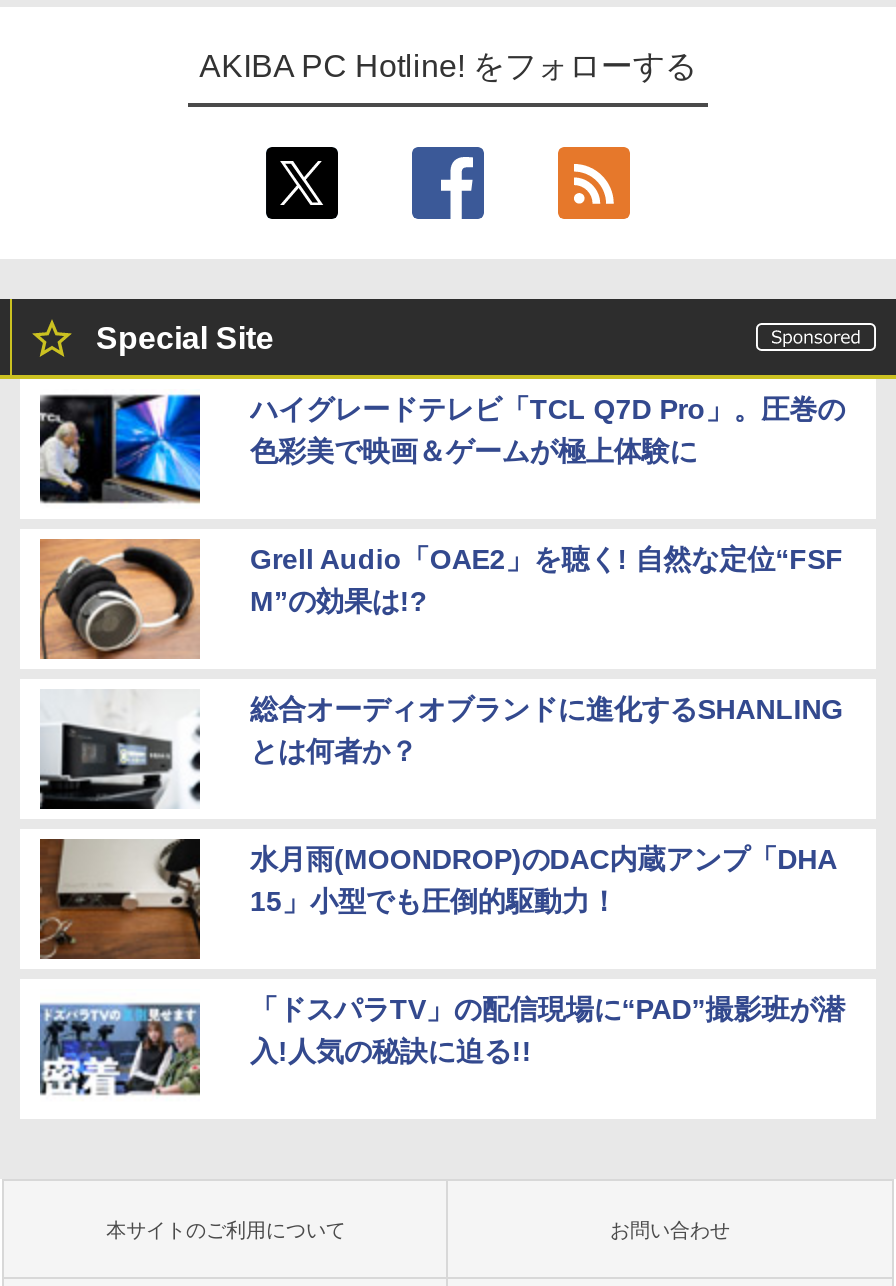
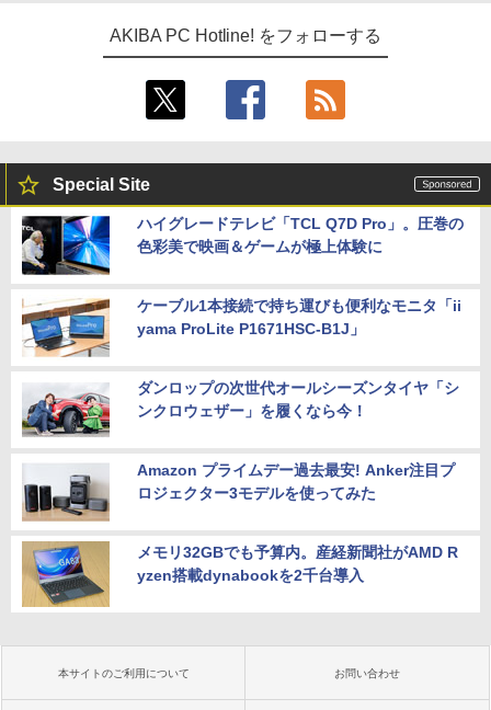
- [image]
- Grell Audio「OAE2」を聴く! 自然な定位“FSF
- M”の効果は!?
+ [image]
+ ケーブル1本接続で持ち運びも便利なモニタ「ii
+ yama ProLite P1671HSC-B1J」

- [image]
- 総合オーディオブランドに進化するSHANLING
- とは何者か？
+ [image]
+ ダンロップの次世代オールシーズンタイヤ「シ
+ ンクロウェザー」を履くなら今！

- [image]
- 水月雨(MOONDROP)のDAC内蔵アンプ「DHA
- 15」小型でも圧倒的駆動力！
+ [image]
+ Amazon プライムデー過去最安! Anker注目プ
+ ロジェクター3モデルを使ってみた

- [image]
- 「ドスパラTV」の配信現場に“PAD”撮影班が潜
- 入!人気の秘訣に迫る!!
+ [image]
+ メモリ32GBでも予算内。産経新聞社がAMD R
+ yzen搭載dynabookを2千台導入
